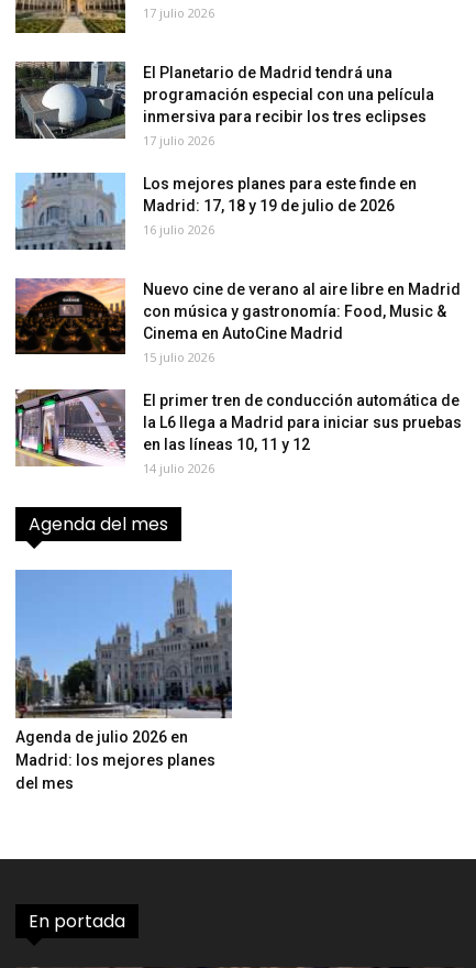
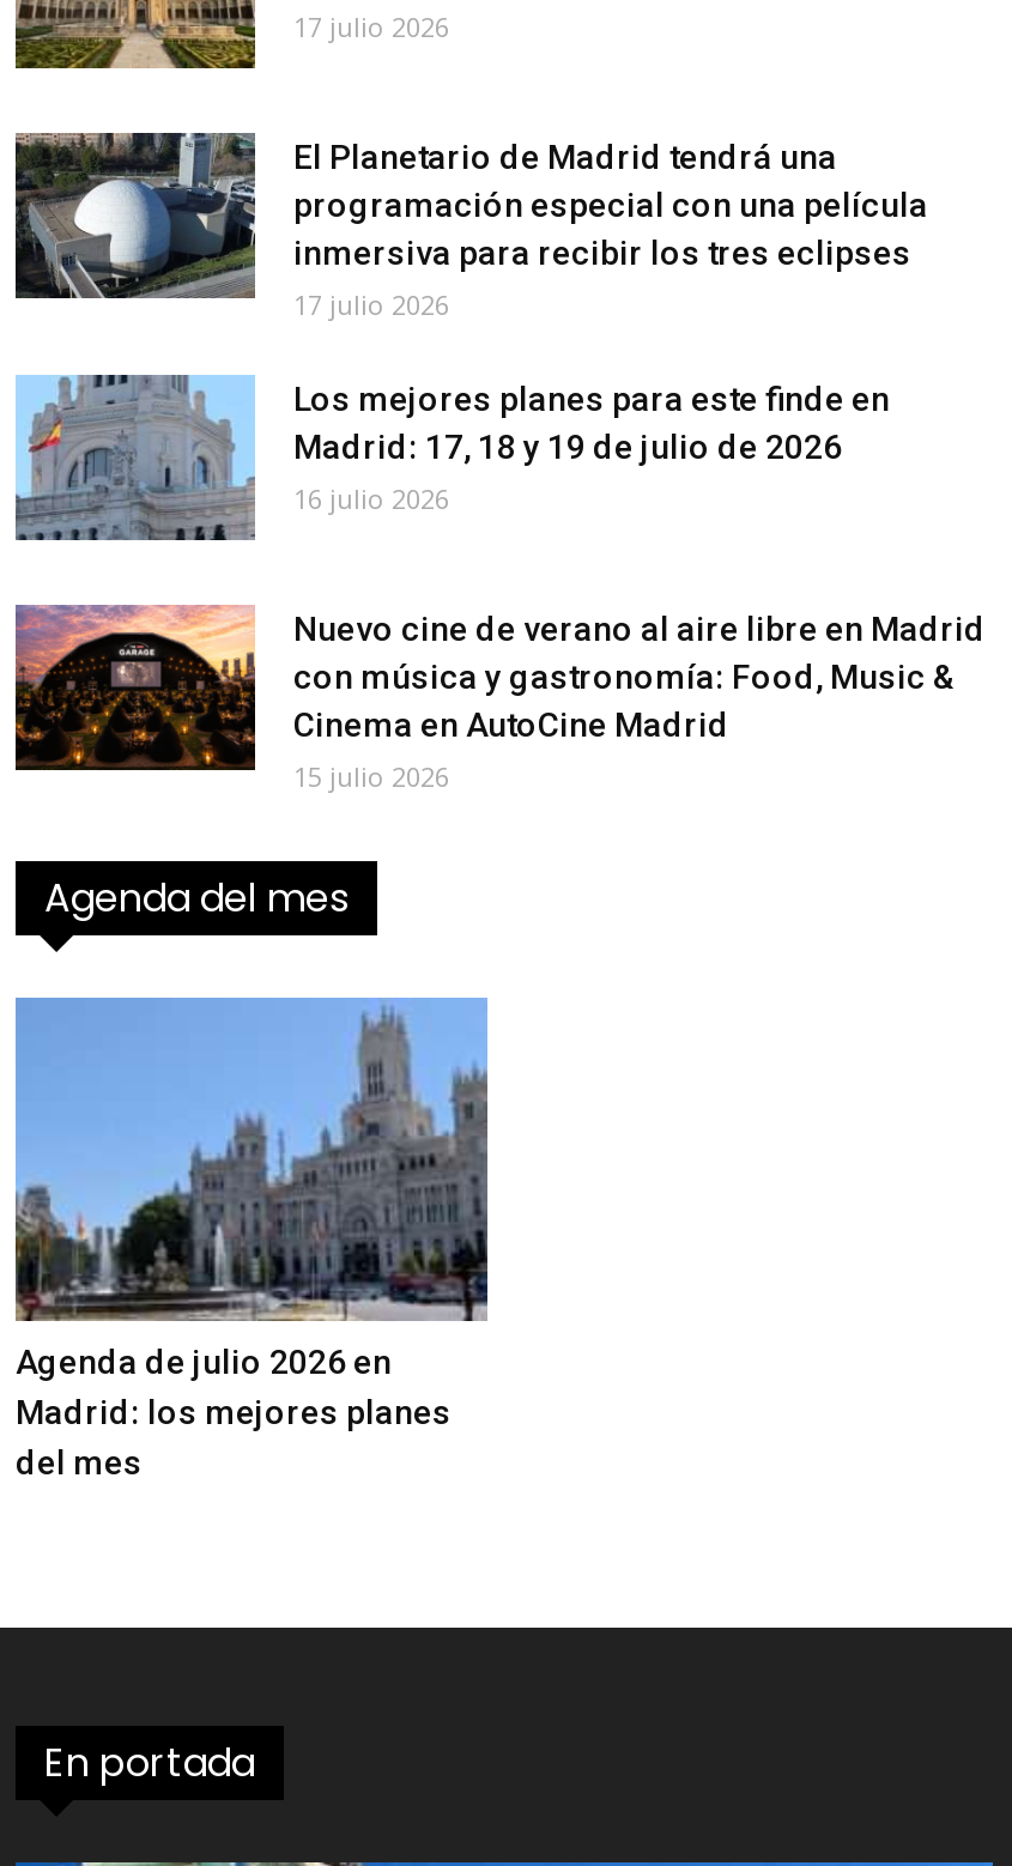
- [image]
- El primer tren de conducción automática de
- la L6 llega a Madrid para iniciar sus pruebas
- en las líneas 10, 11 y 12
- 14 julio 2026
